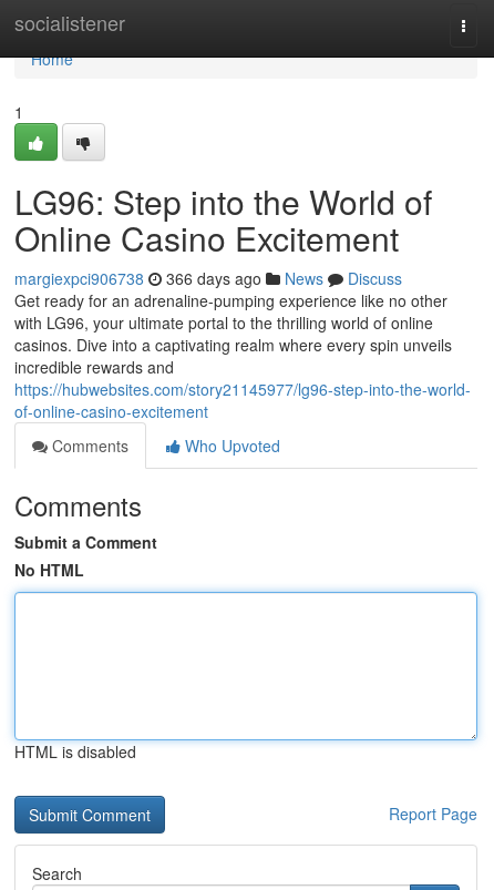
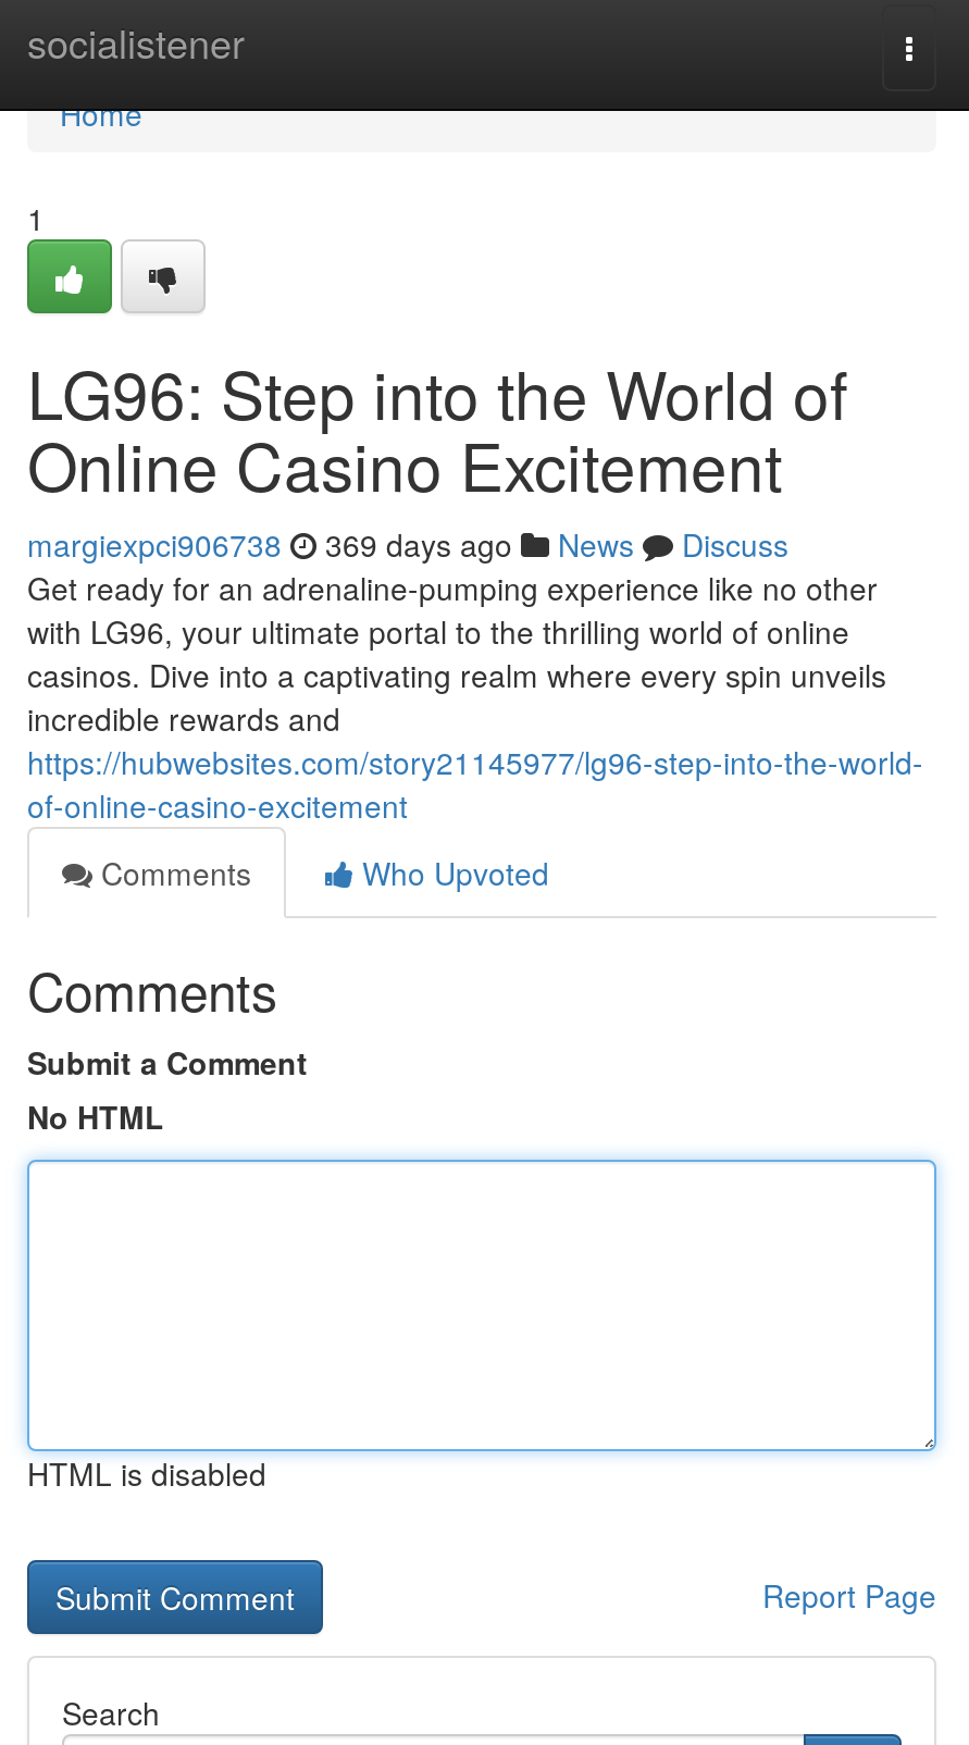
- margiexpci906738 366 days ago News Discuss
+ margiexpci906738 369 days ago News Discuss
